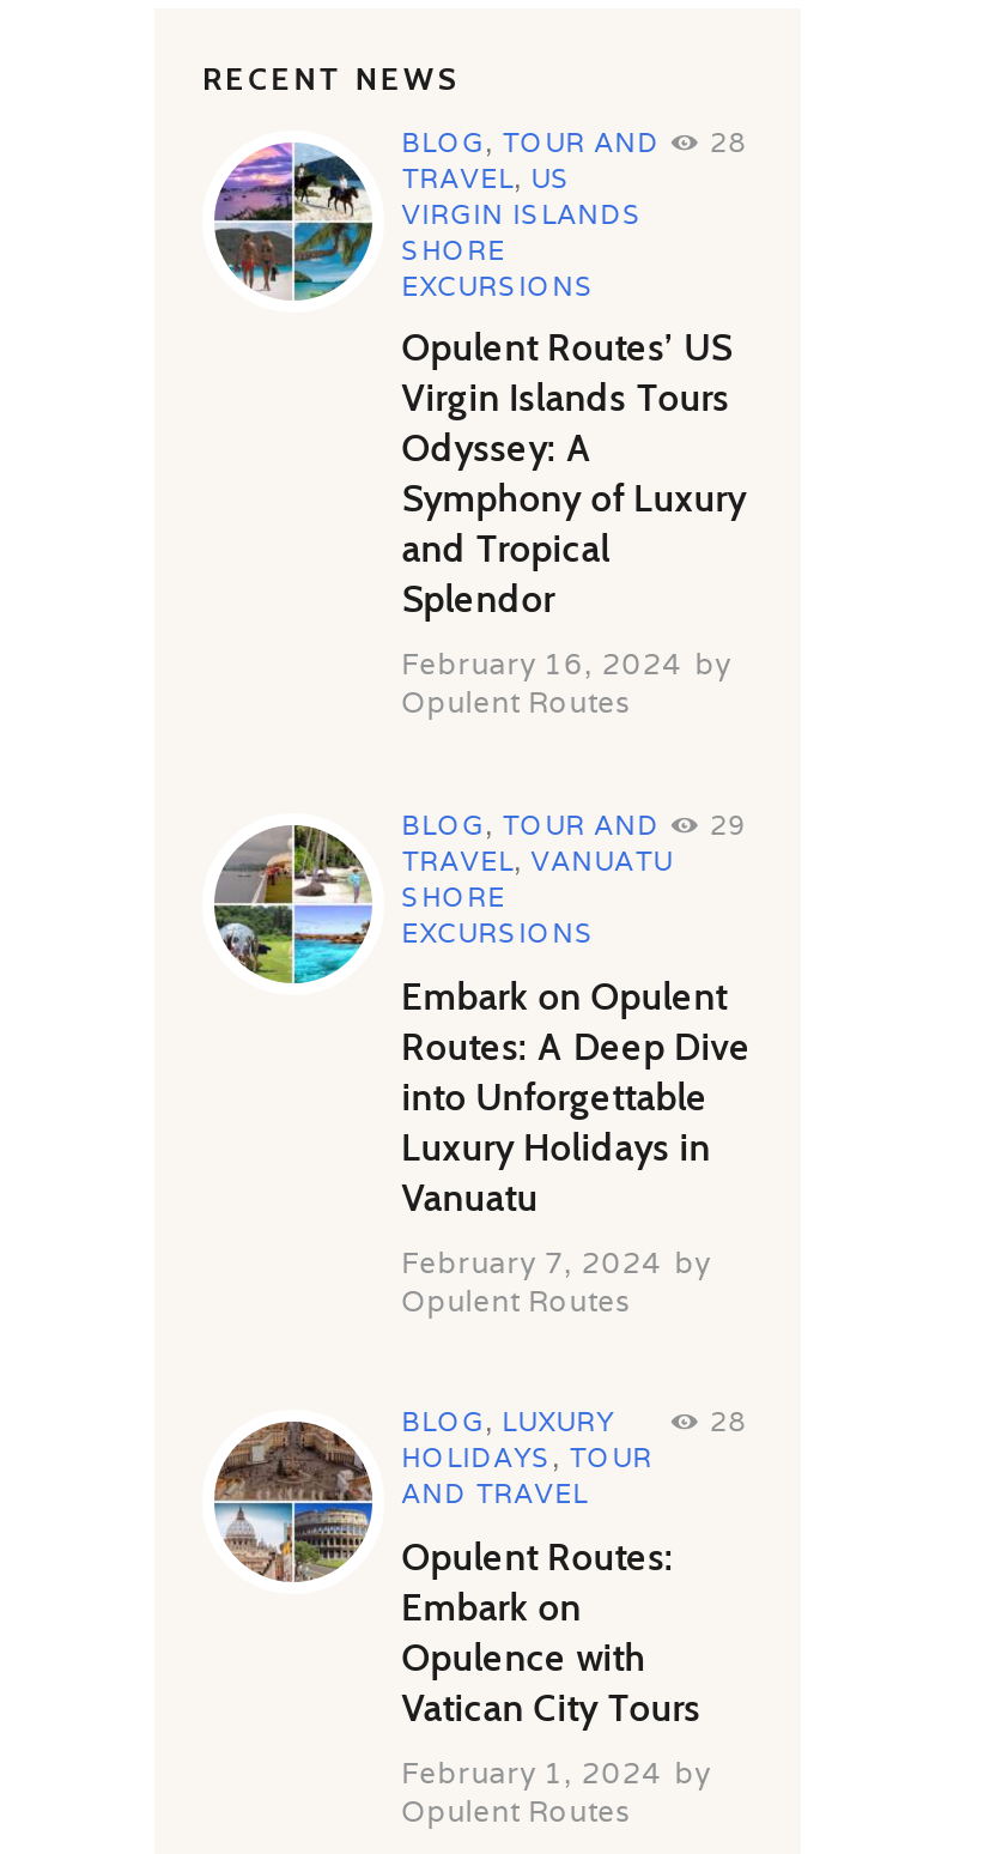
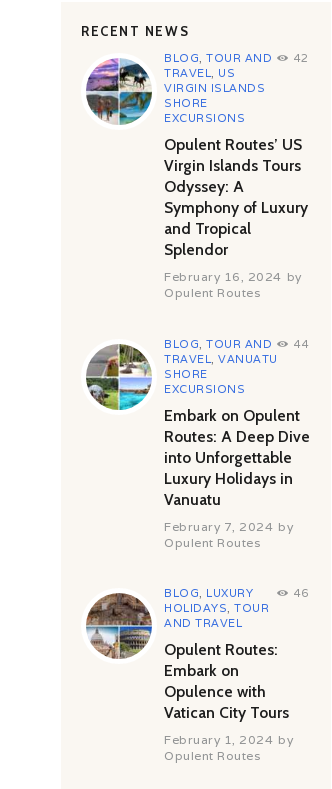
- BLOG, TOUR AND 28
+ BLOG, TOUR AND 42

- BLOG, TOUR AND 29
+ BLOG, TOUR AND 44

- 28
+ 46
